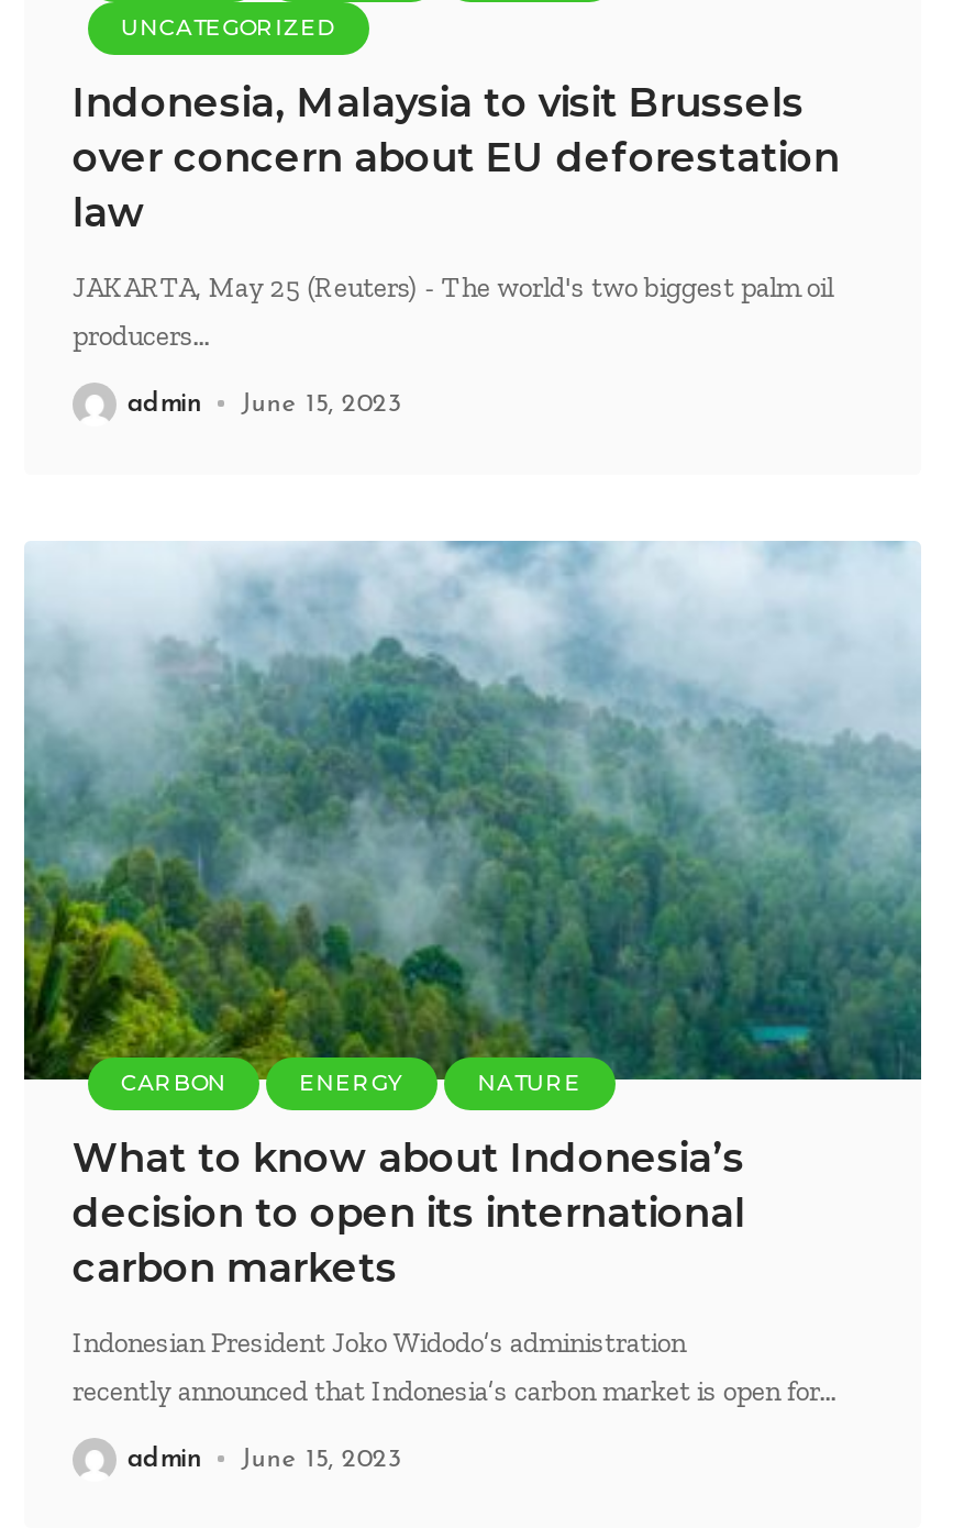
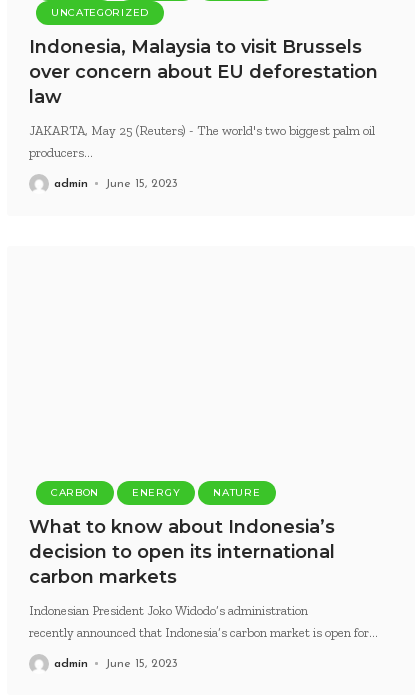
- [image]
